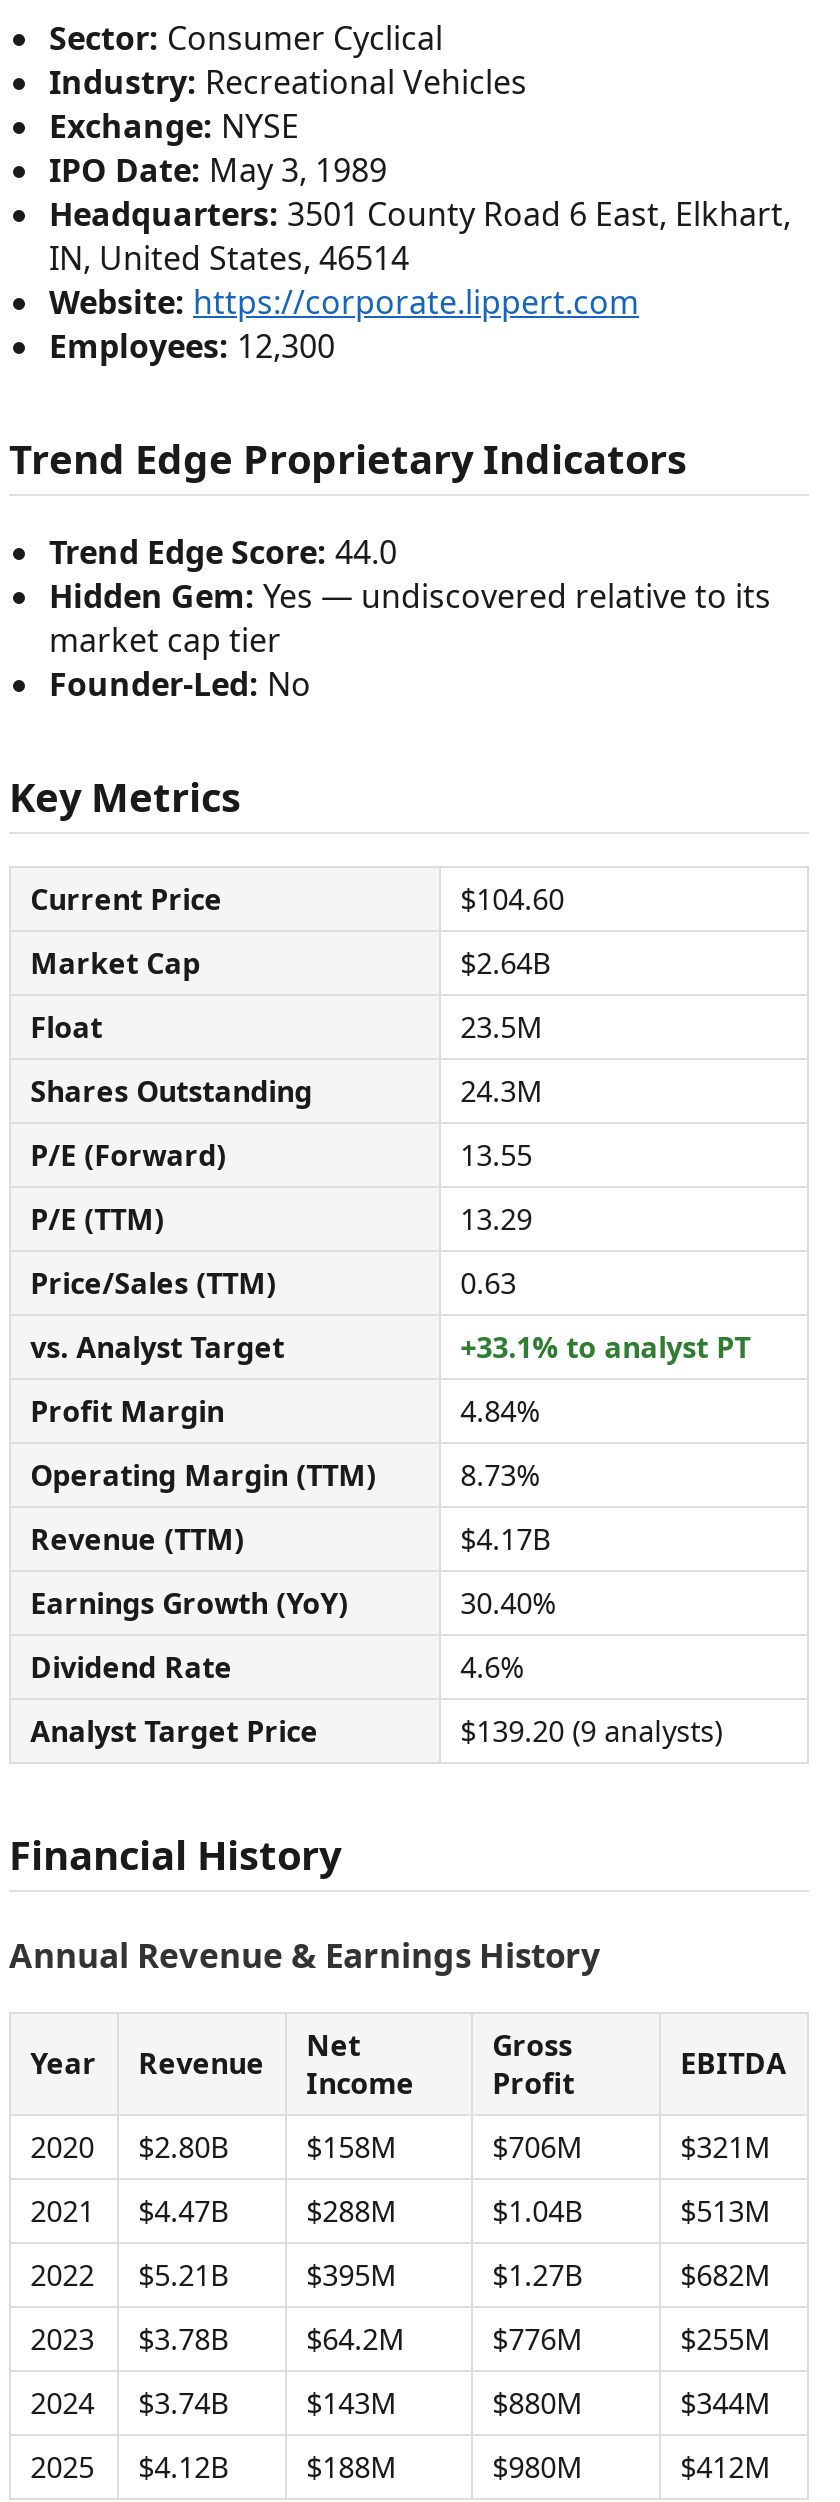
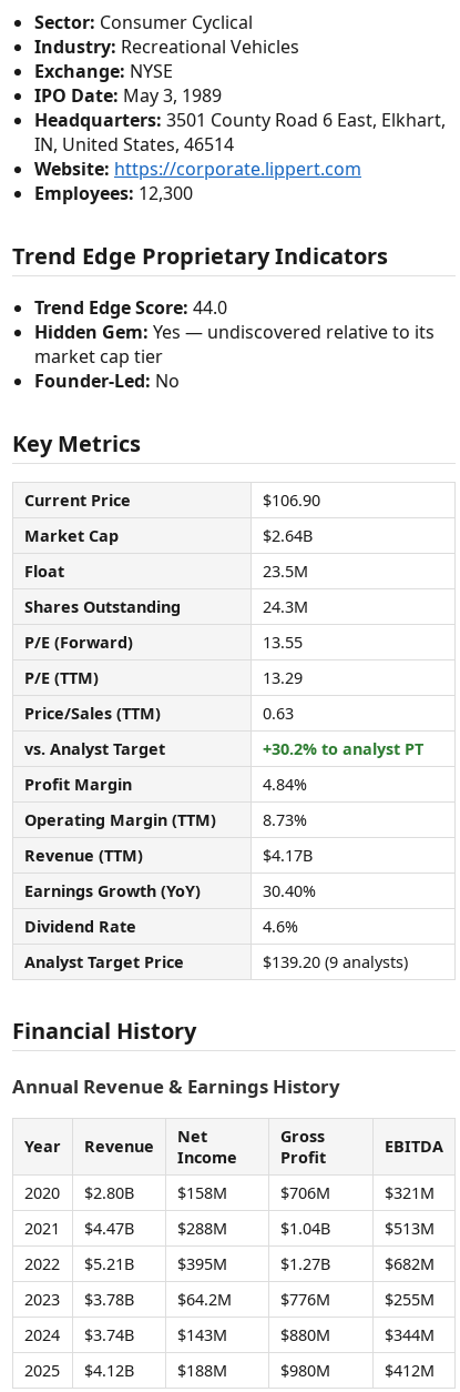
- $104.60
+ $106.90

- +33.1% to analyst PT
+ +30.2% to analyst PT
